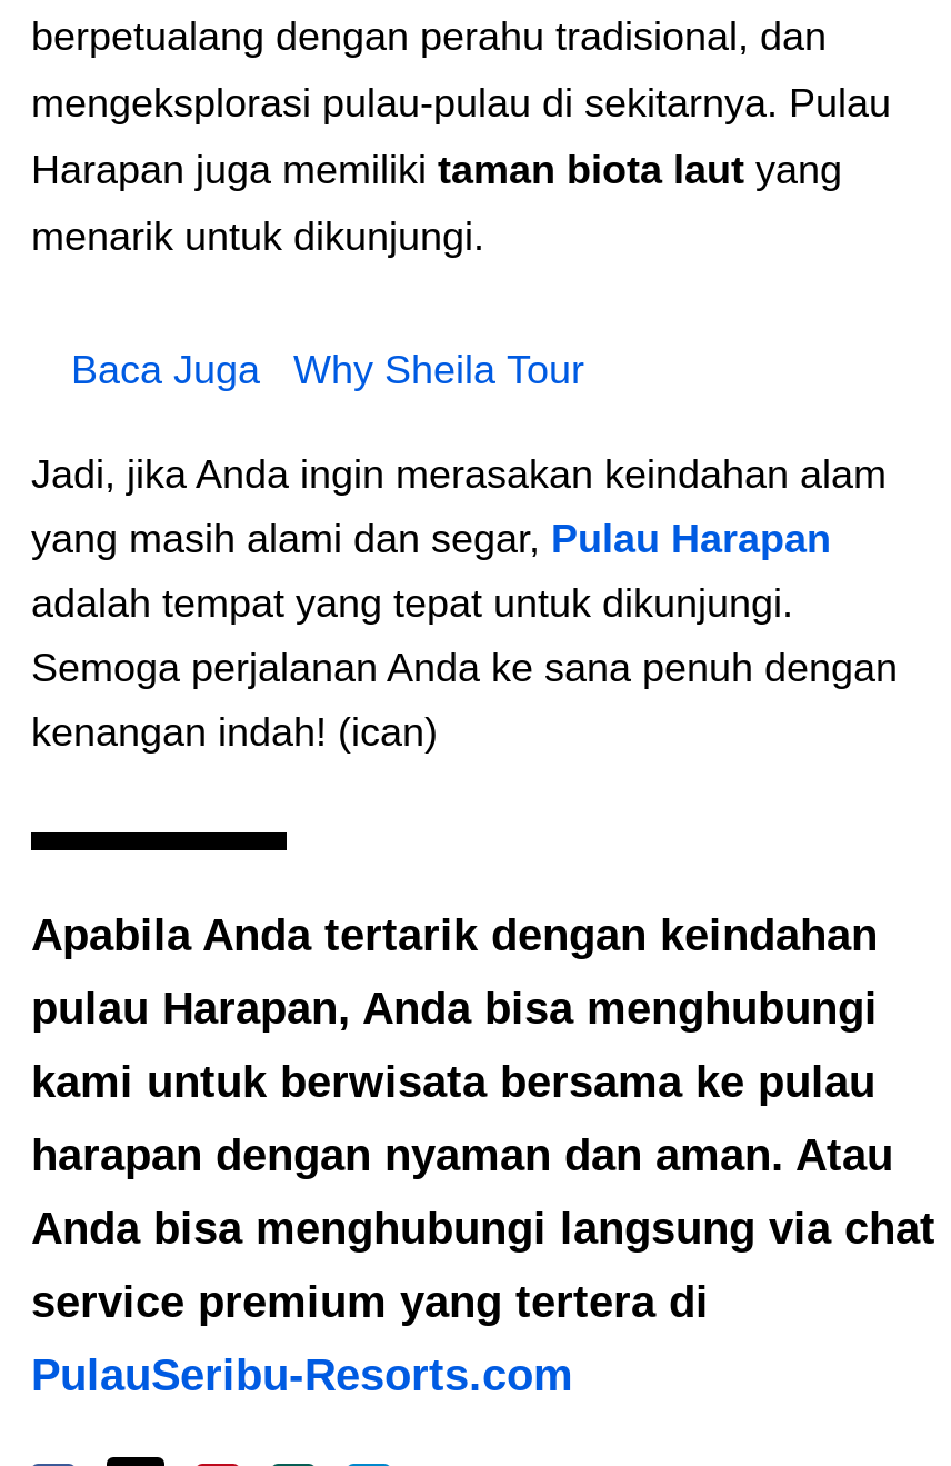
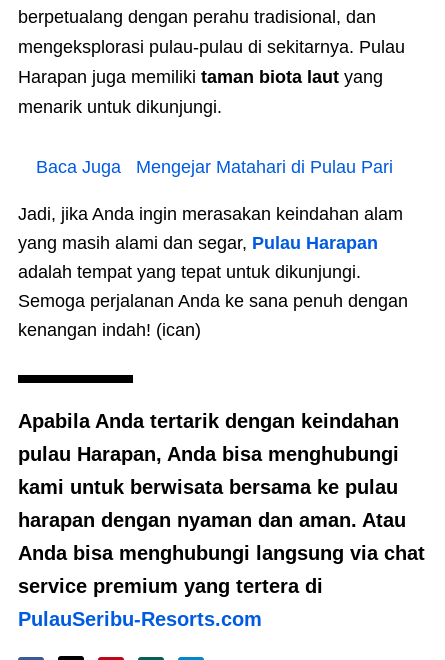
- Baca Juga Why Sheila Tour
+ Baca Juga Mengejar Matahari di Pulau Pari
